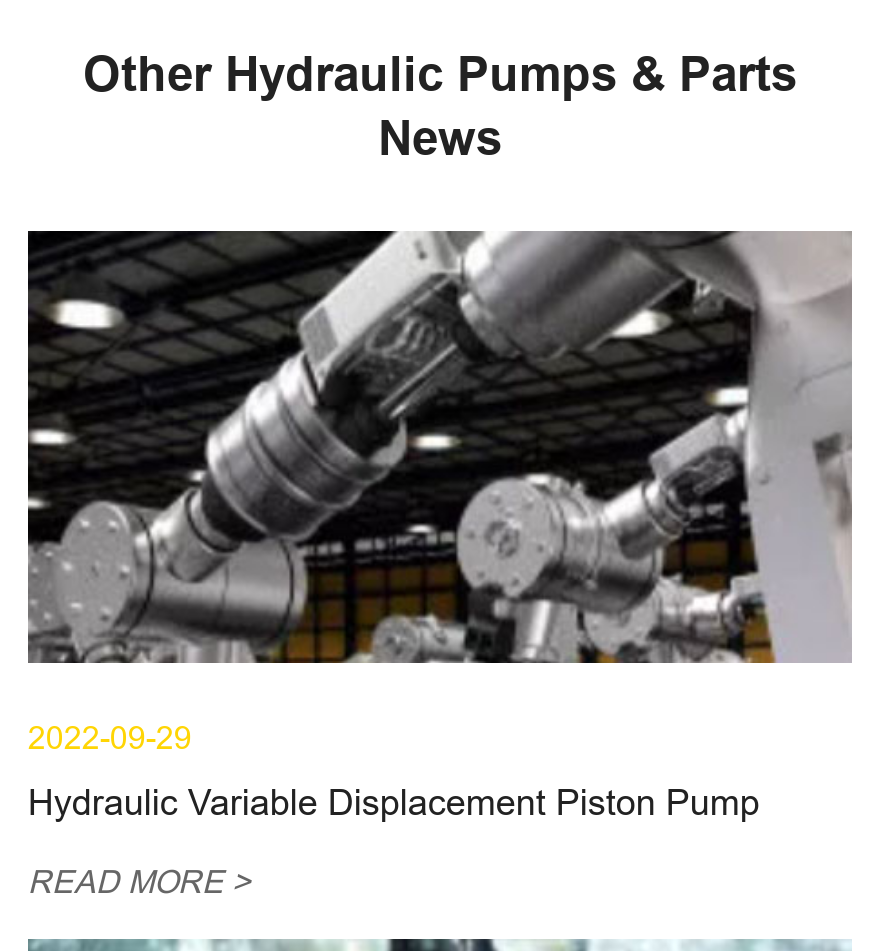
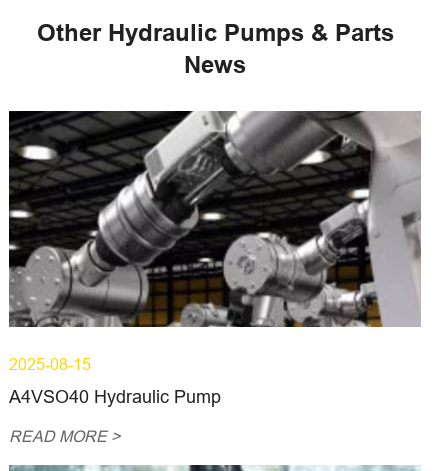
- 2022-09-29
+ 2025-08-15

- Hydraulic Variable Displacement Piston Pump
+ A4VSO40 Hydraulic Pump
